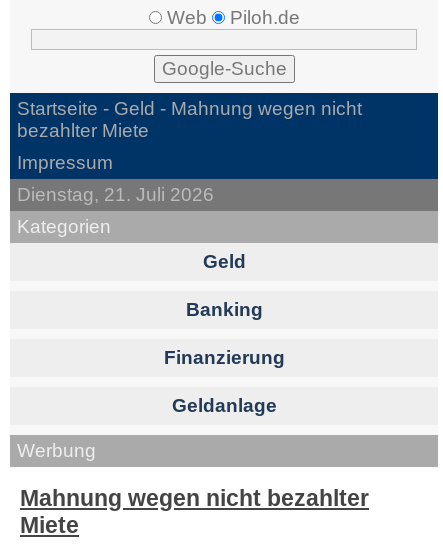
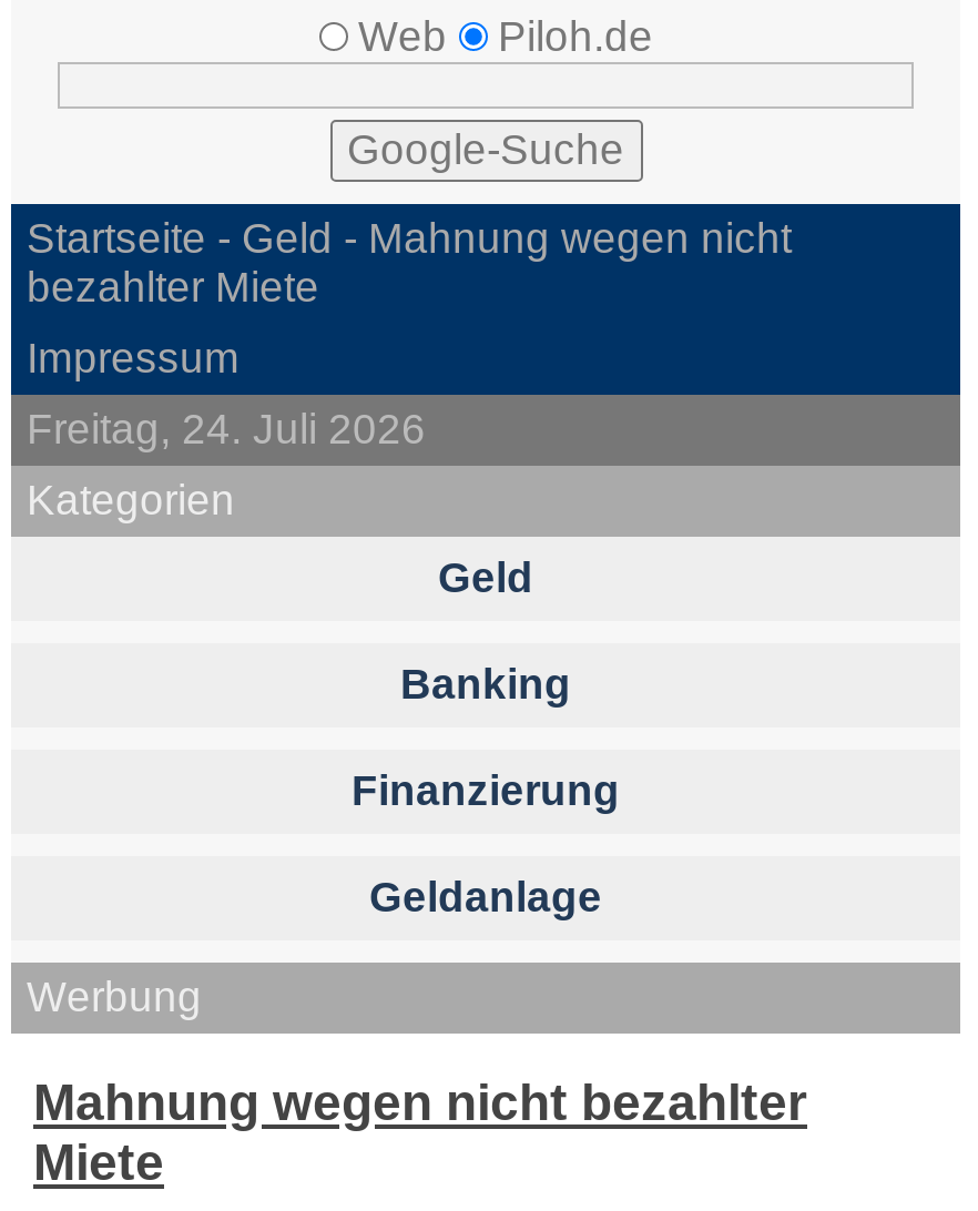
- Dienstag, 21. Juli 2026
+ Freitag, 24. Juli 2026
